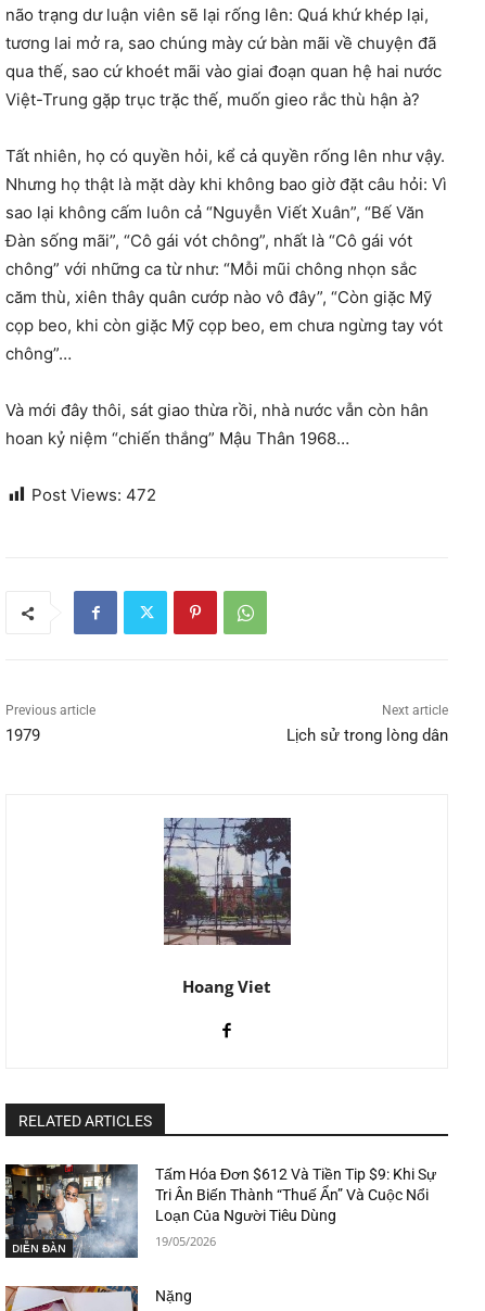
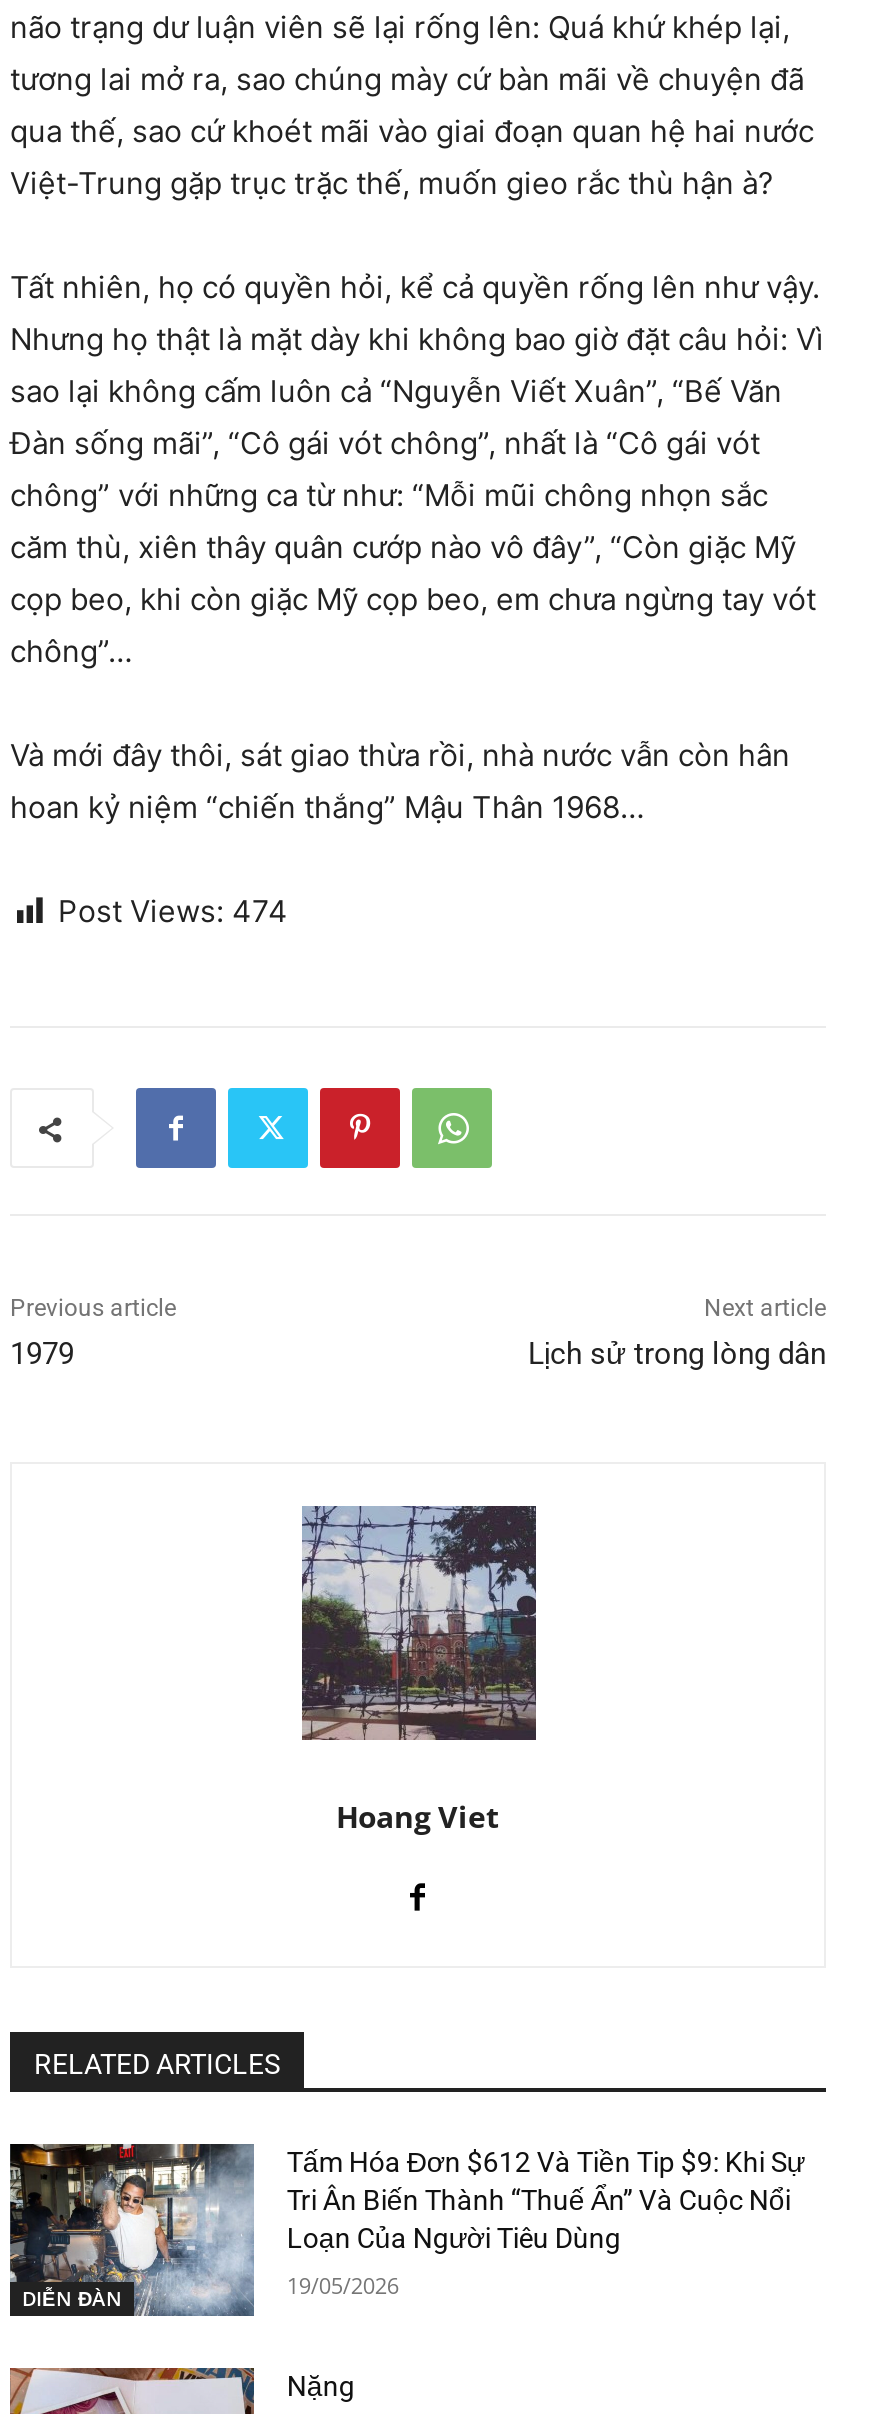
- Post Views: 472
+ Post Views: 474
